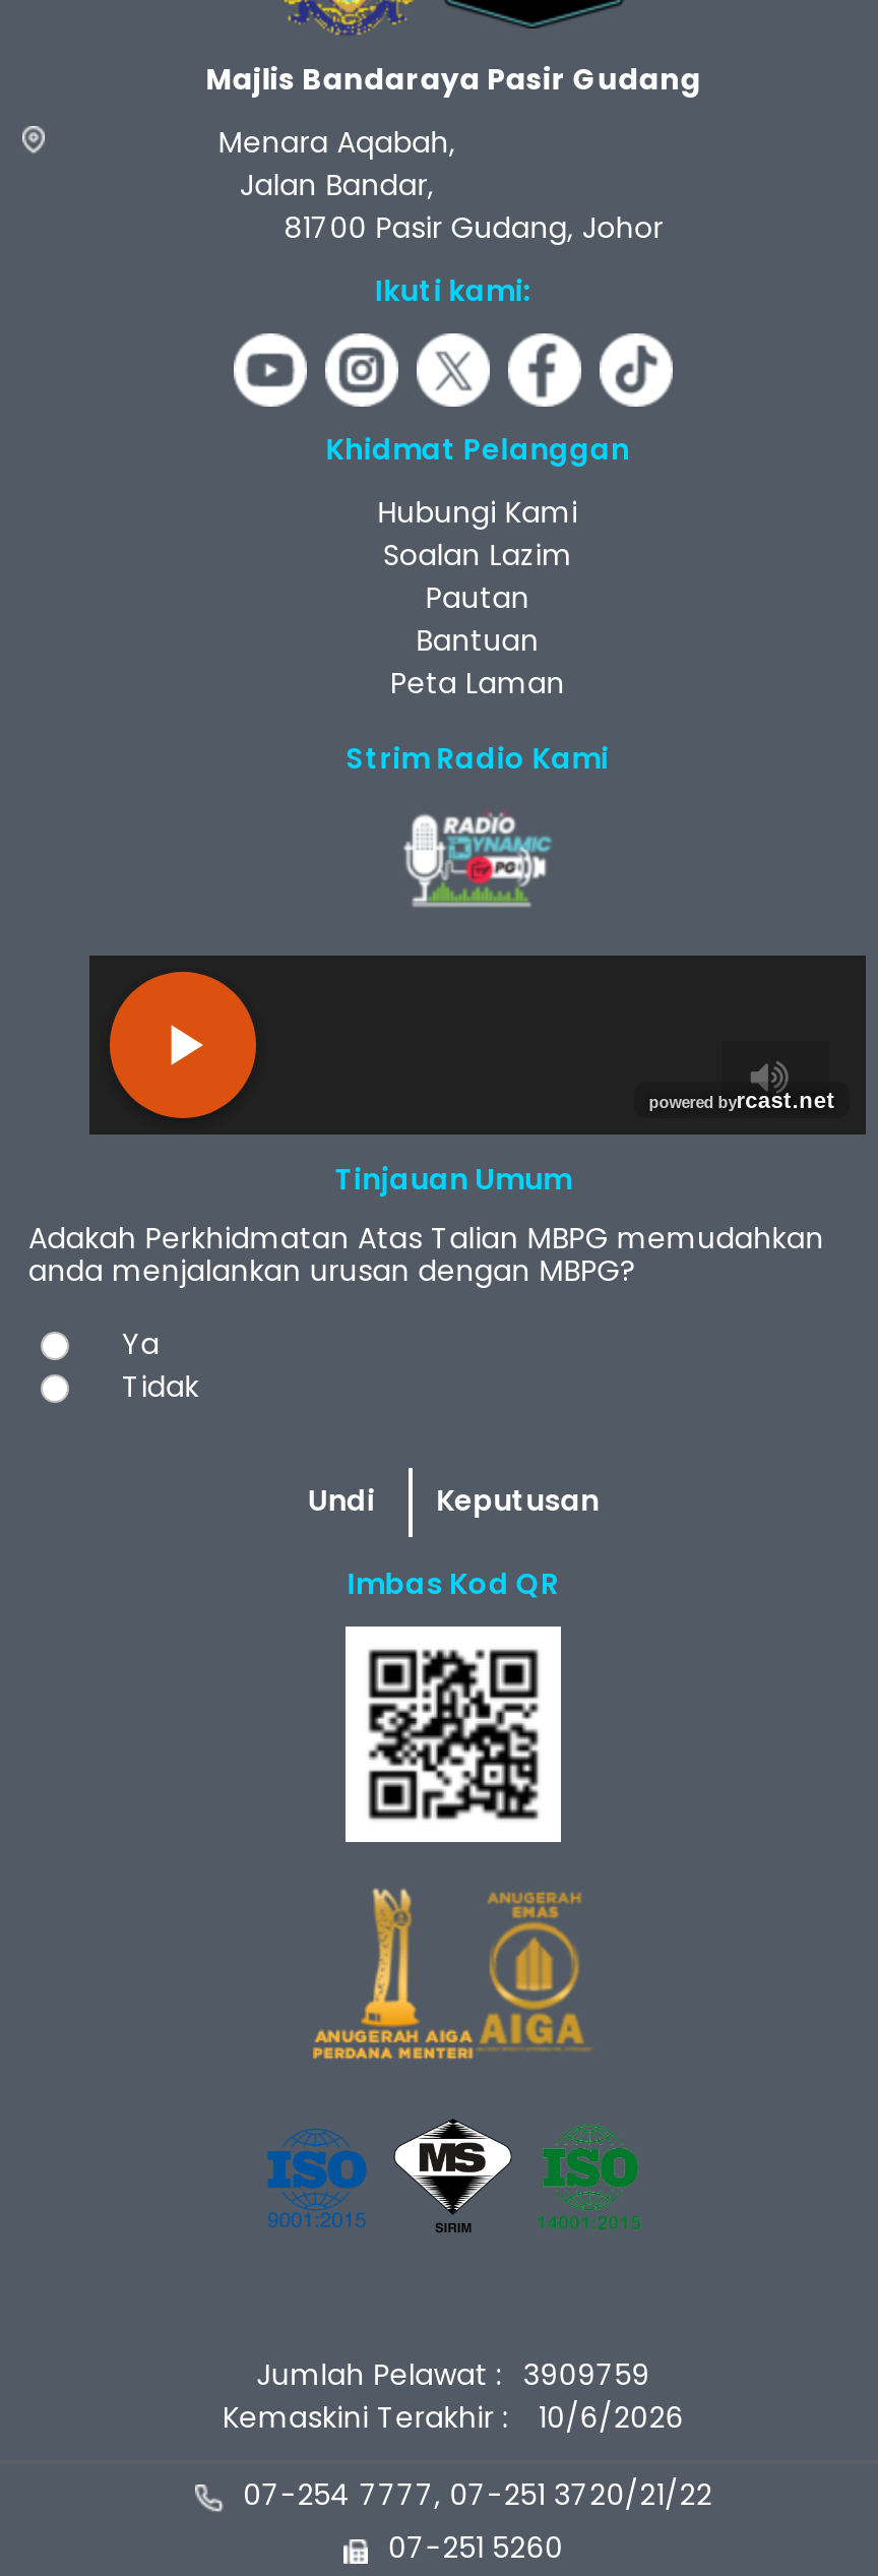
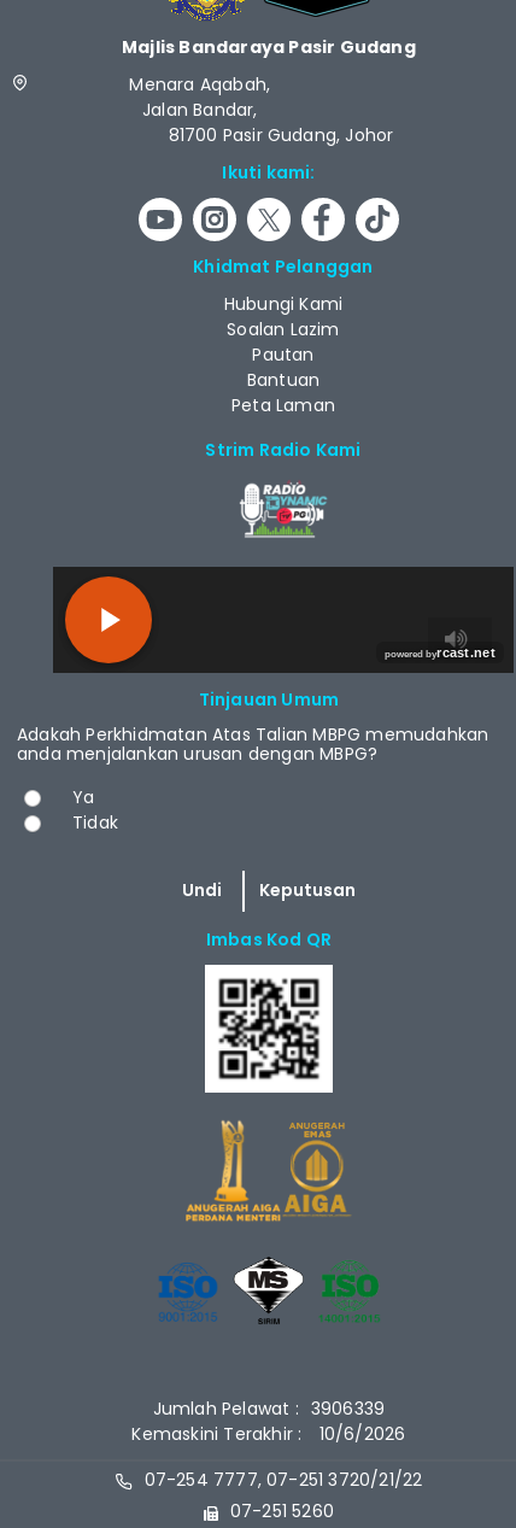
- Jumlah Pelawat : 3909759
+ Jumlah Pelawat : 3906339
